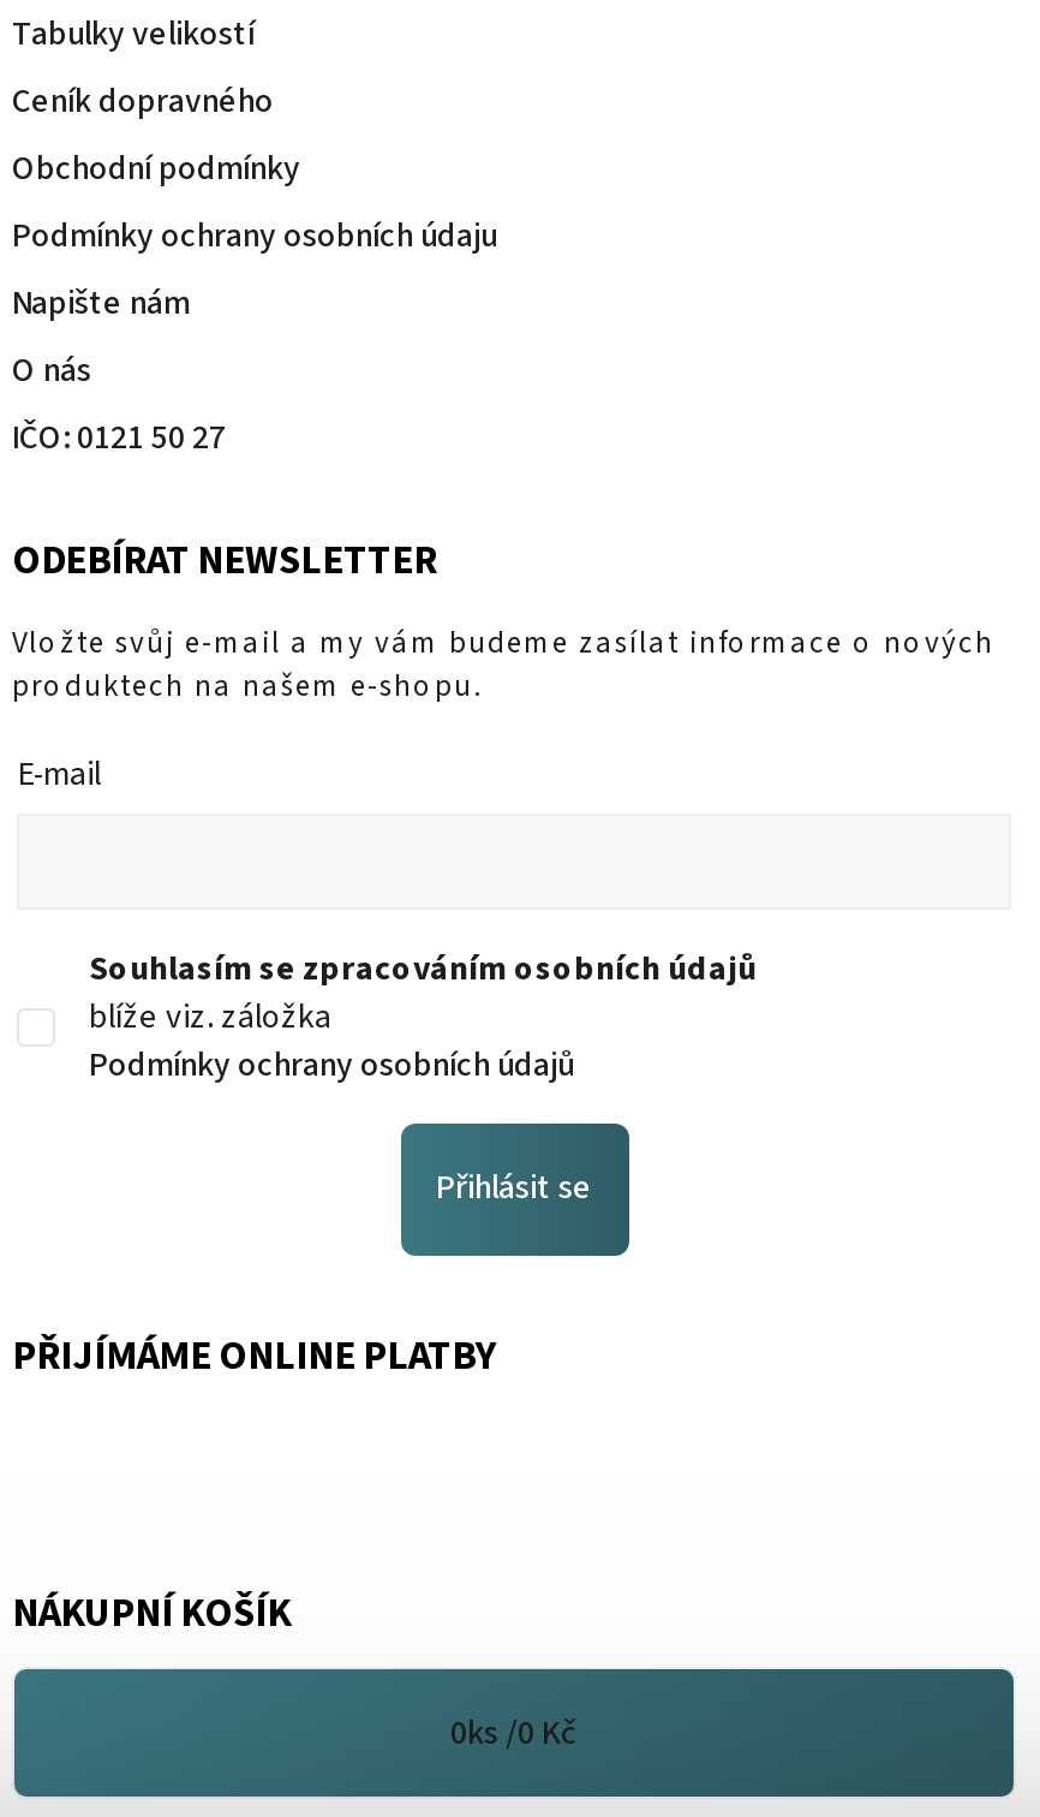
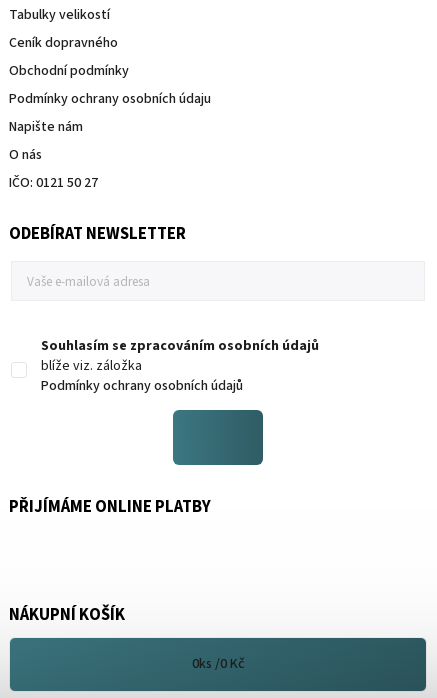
- Vložte svůj e-mail a my vám budeme zasílat informace o nových
- produktech na našem e-shopu.
- E-mail

- Přihlásit se
